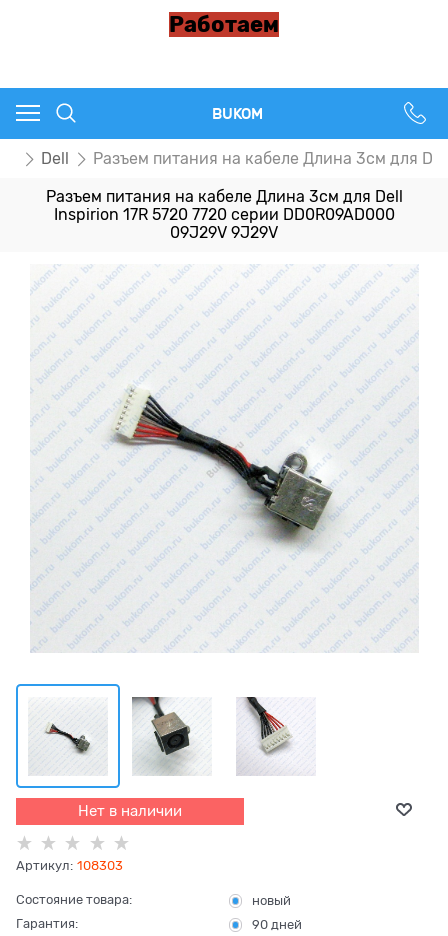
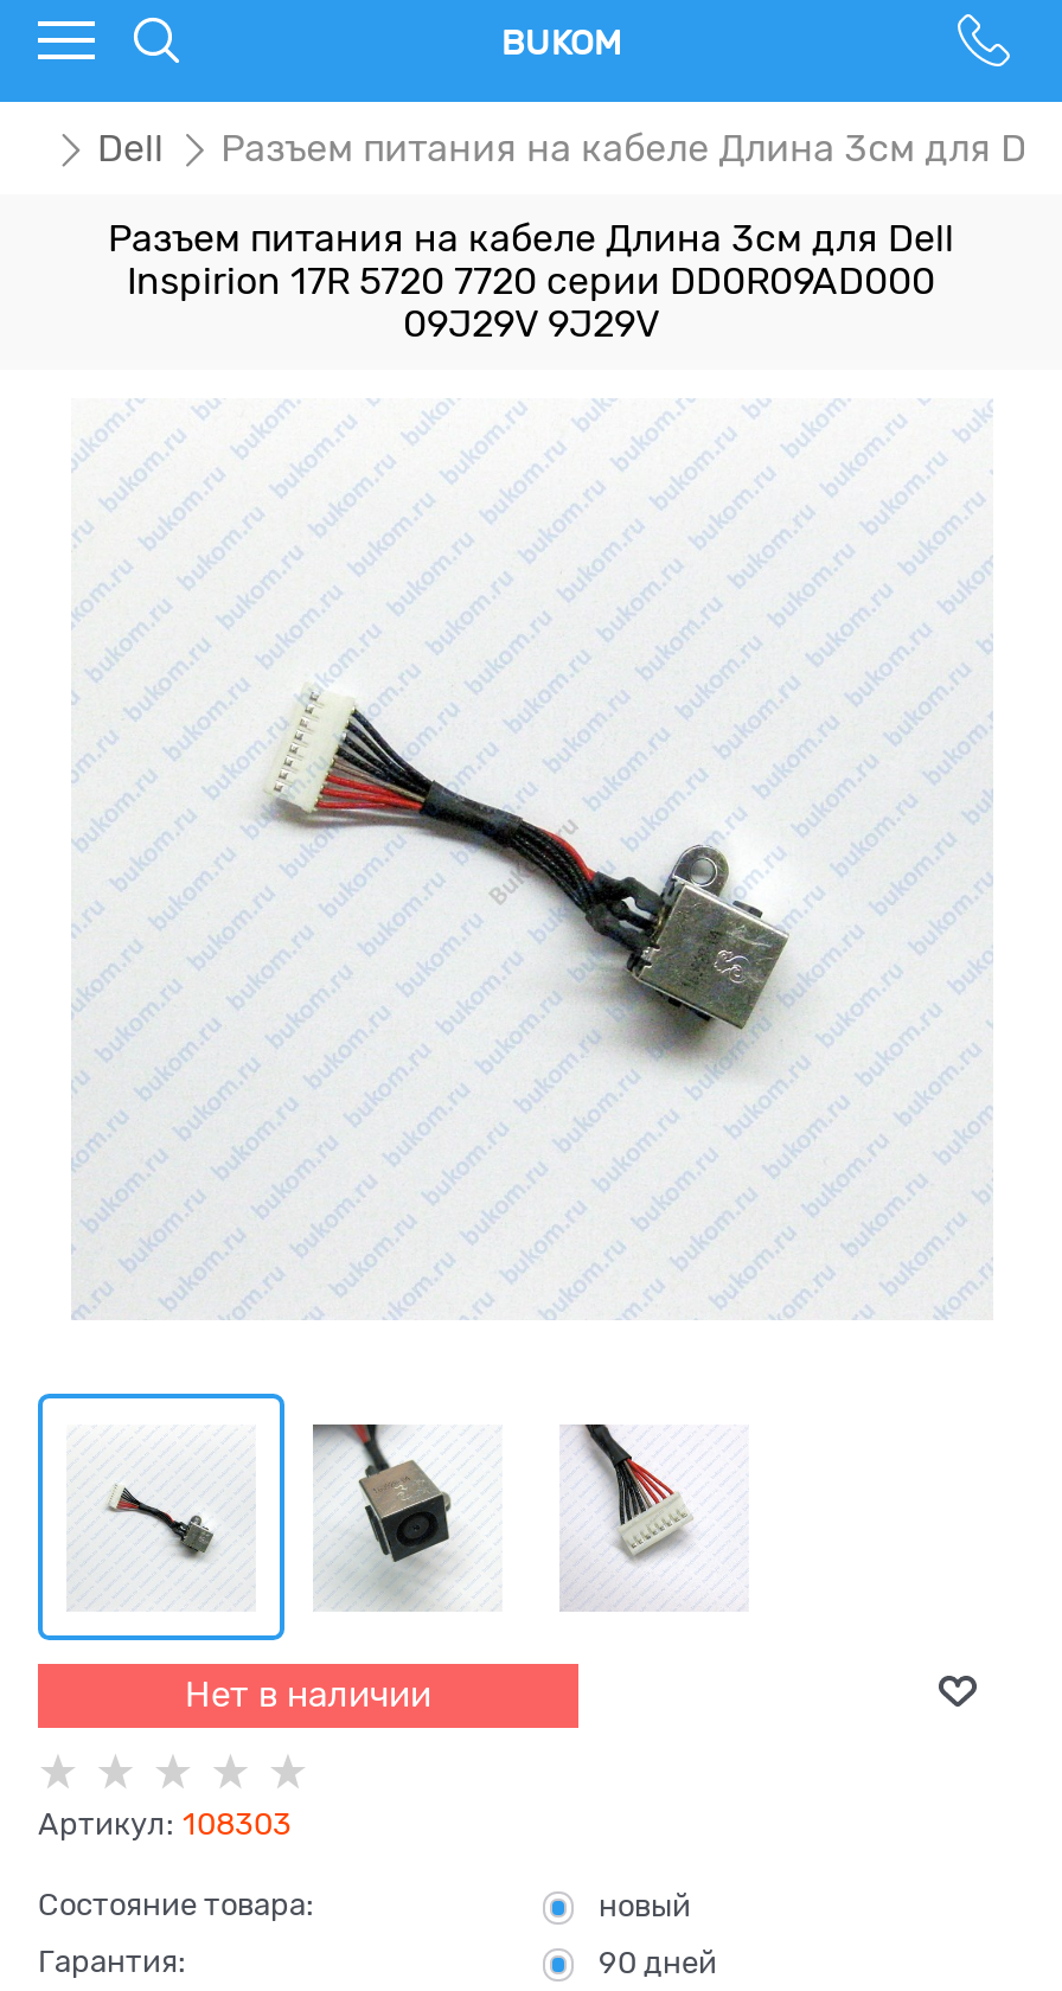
- Работаем
